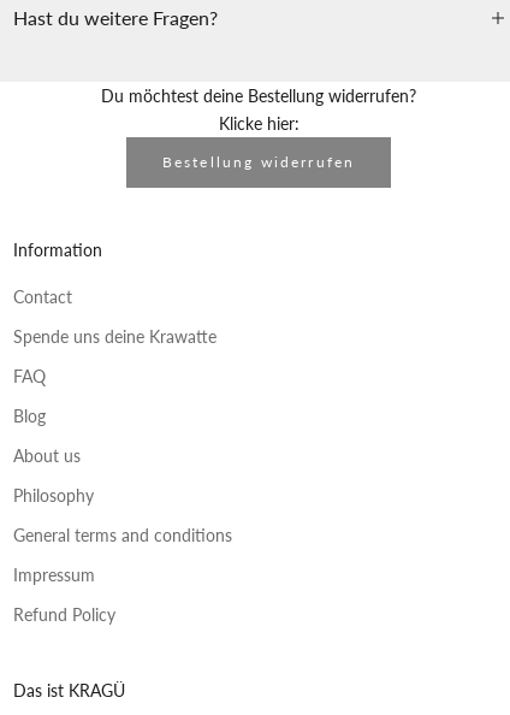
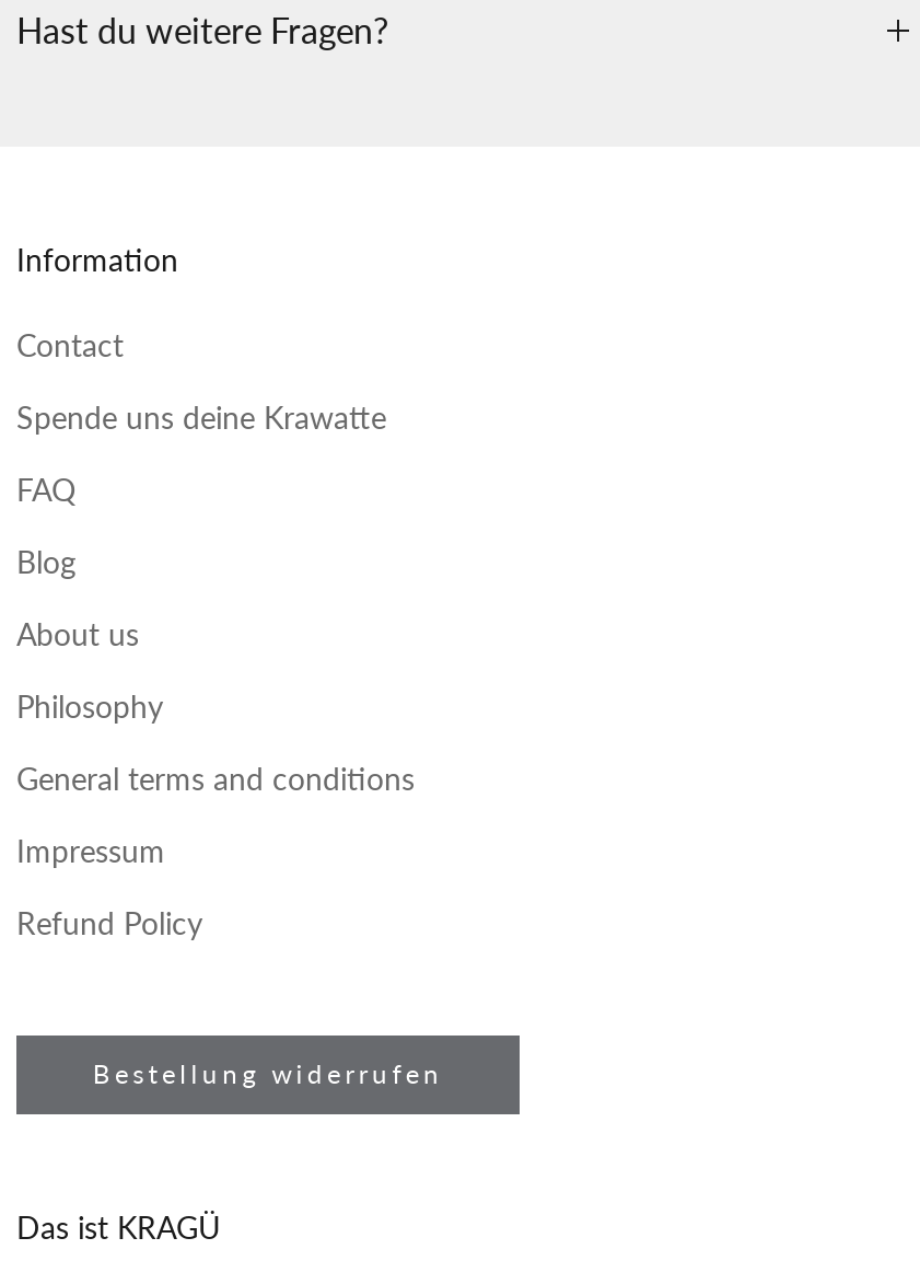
- Du möchtest deine Bestellung widerrufen?
- Klicke hier:

moved down: Bestellung widerrufen

moved up: Information | Contact | Spende uns deine Krawatte | ... | Impressum | Refund Policy
